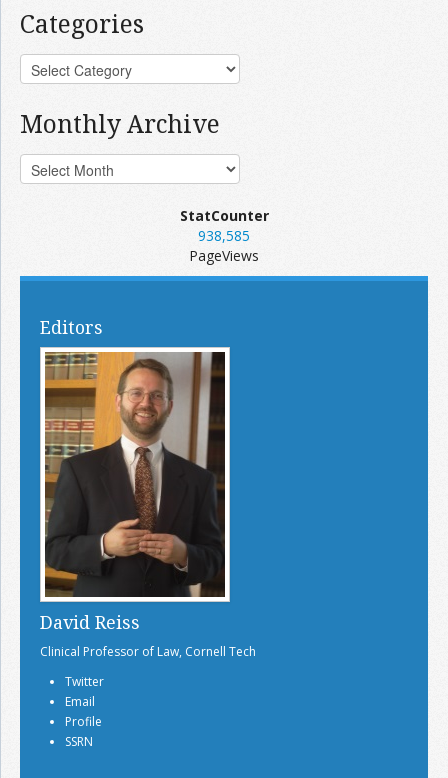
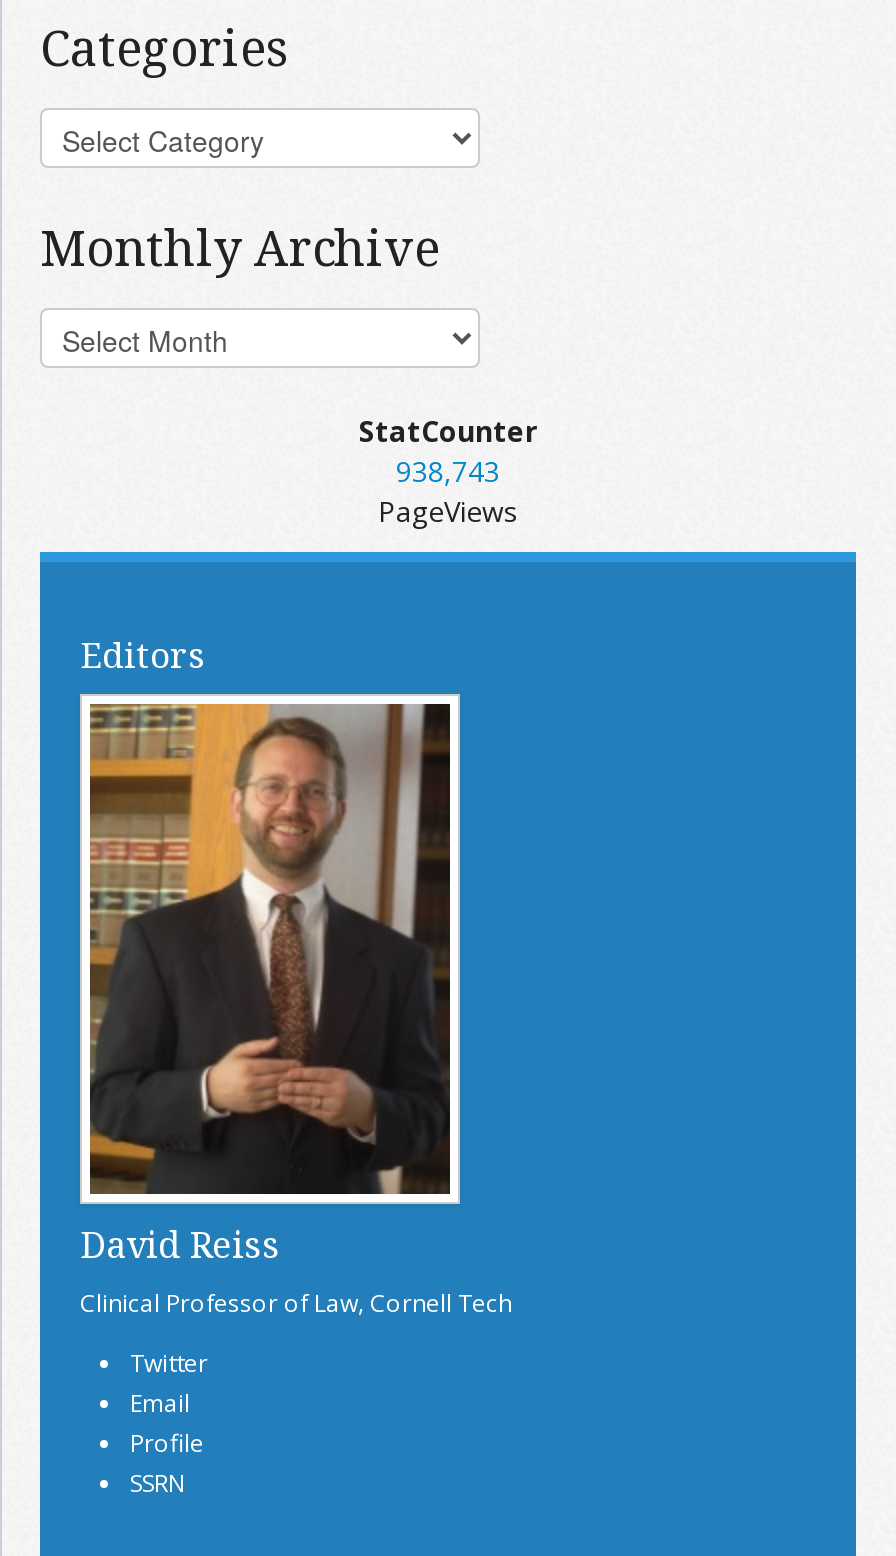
- 938,585
+ 938,743
